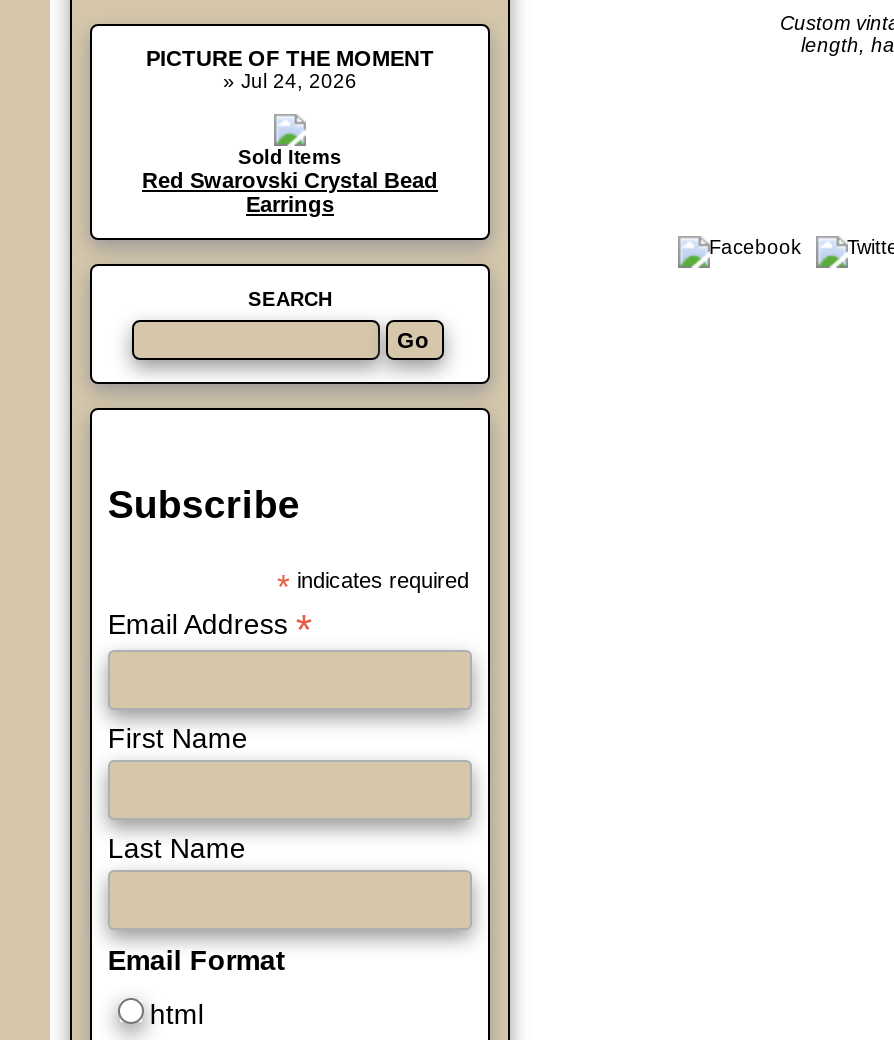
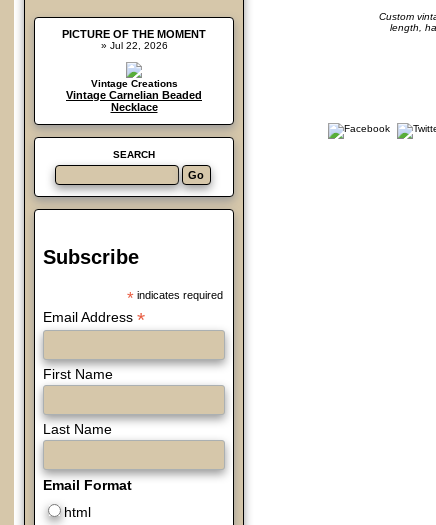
- » Jul 24, 2026
+ » Jul 22, 2026

- Sold Items
- Red Swarovski Crystal Bead
- Earrings
+ Vintage Creations
+ Vintage Carnelian Beaded
+ Necklace
